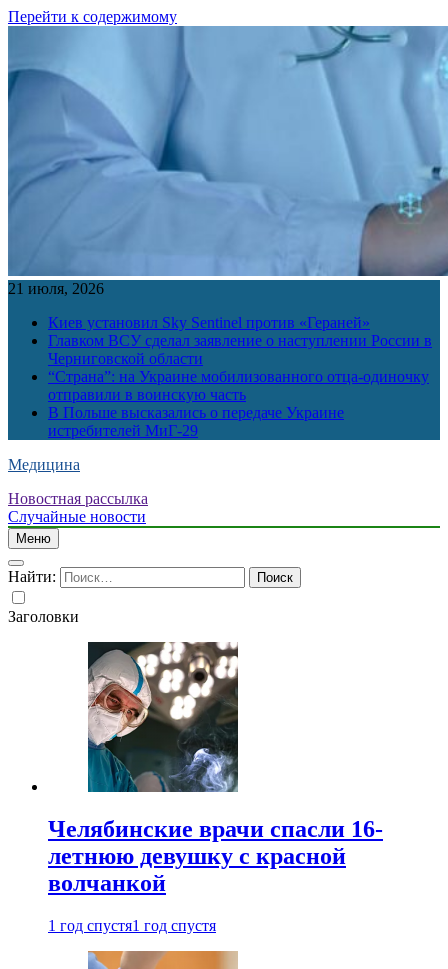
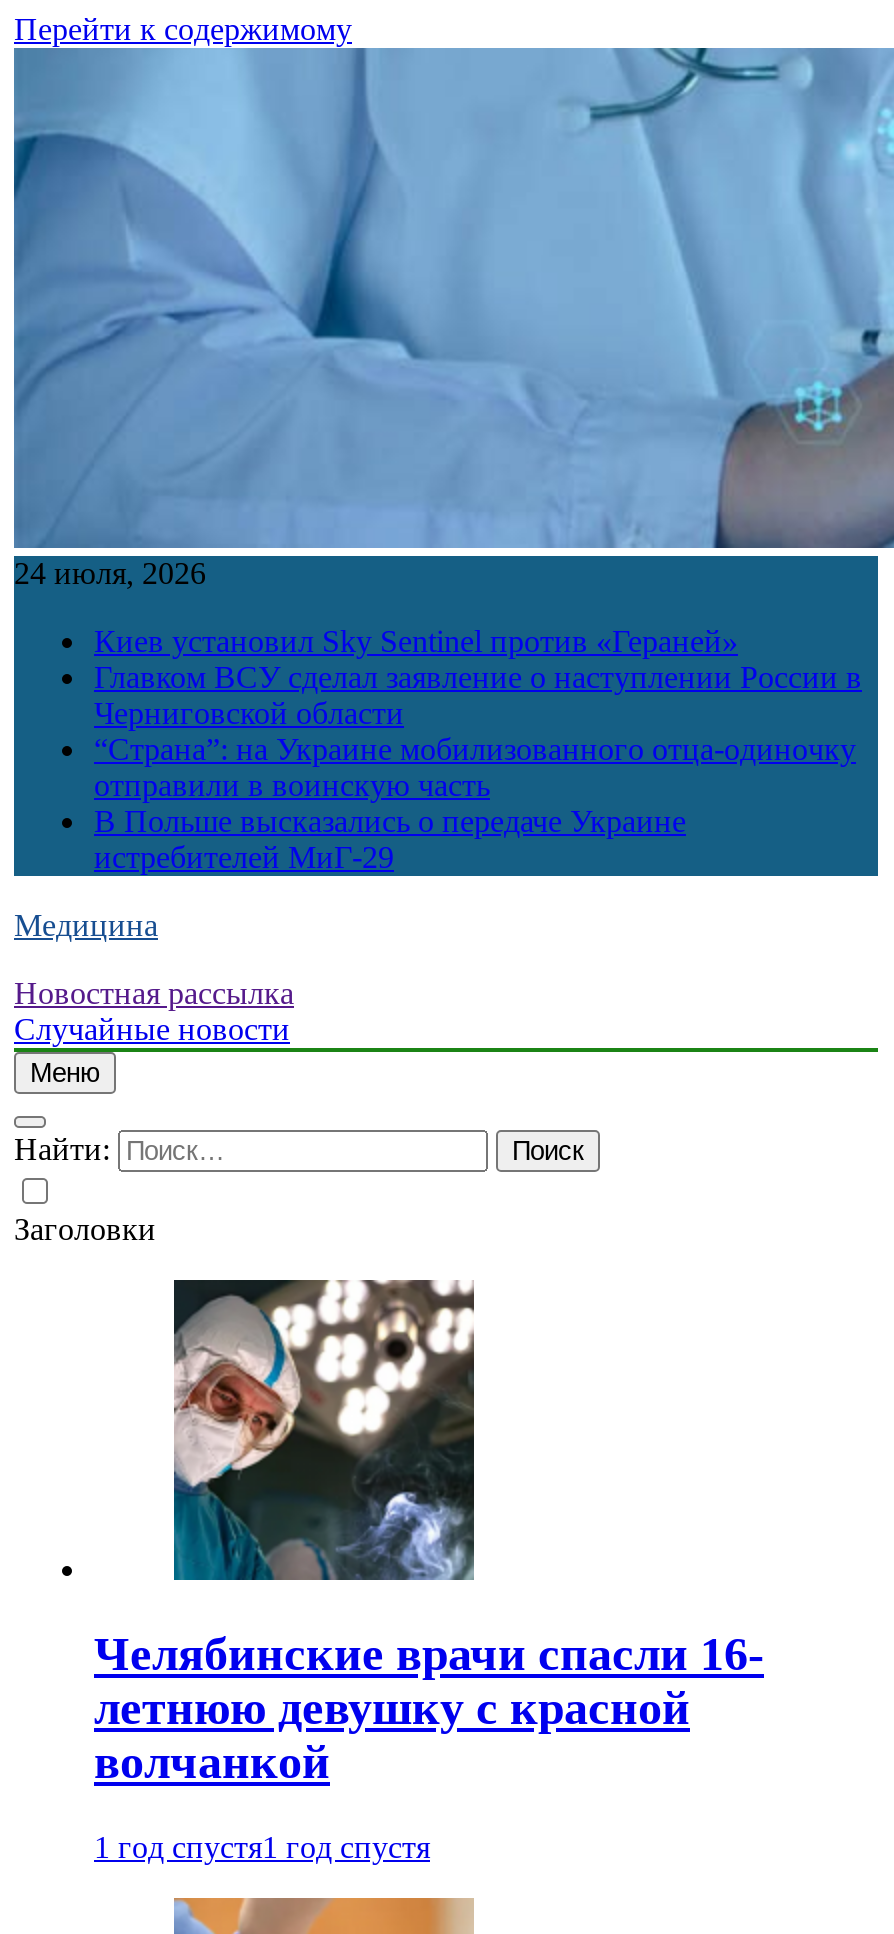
- 21 июля, 2026
+ 24 июля, 2026
